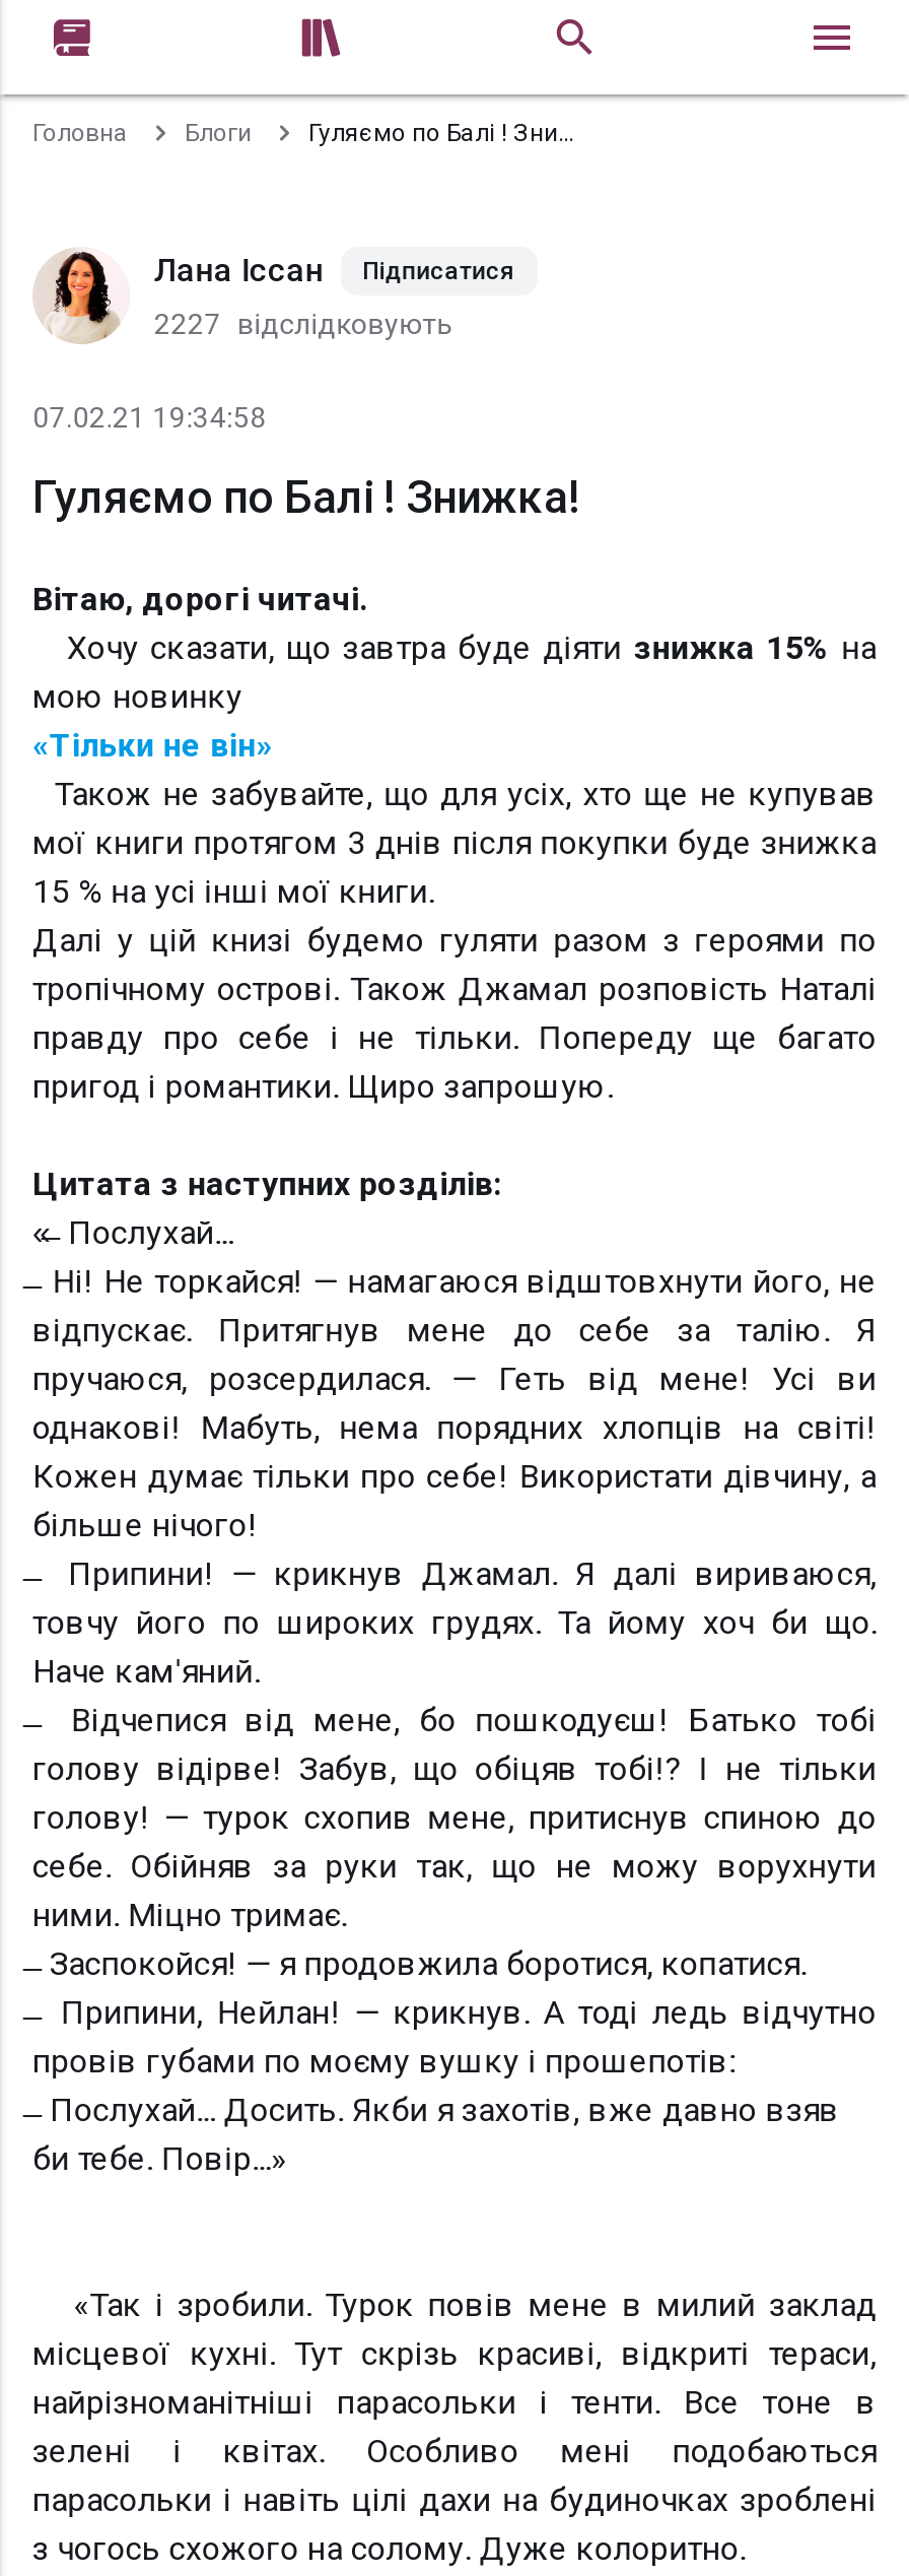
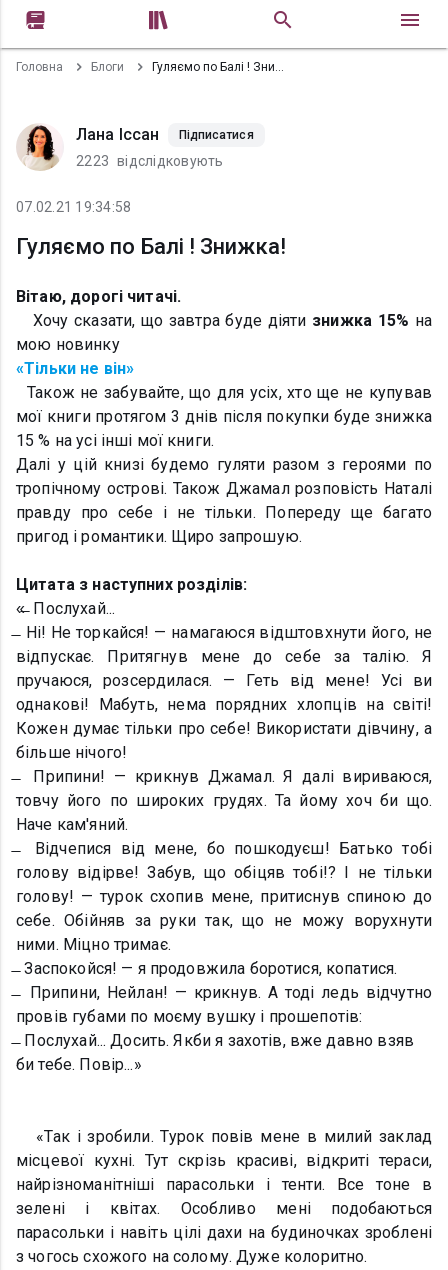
- 2227 відслідковують
+ 2223 відслідковують
